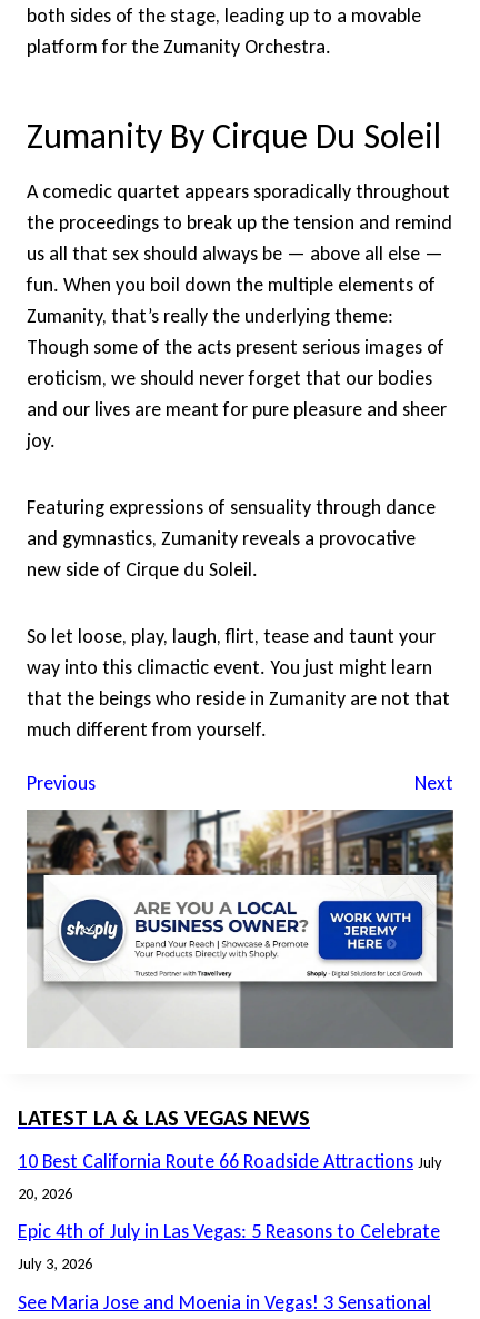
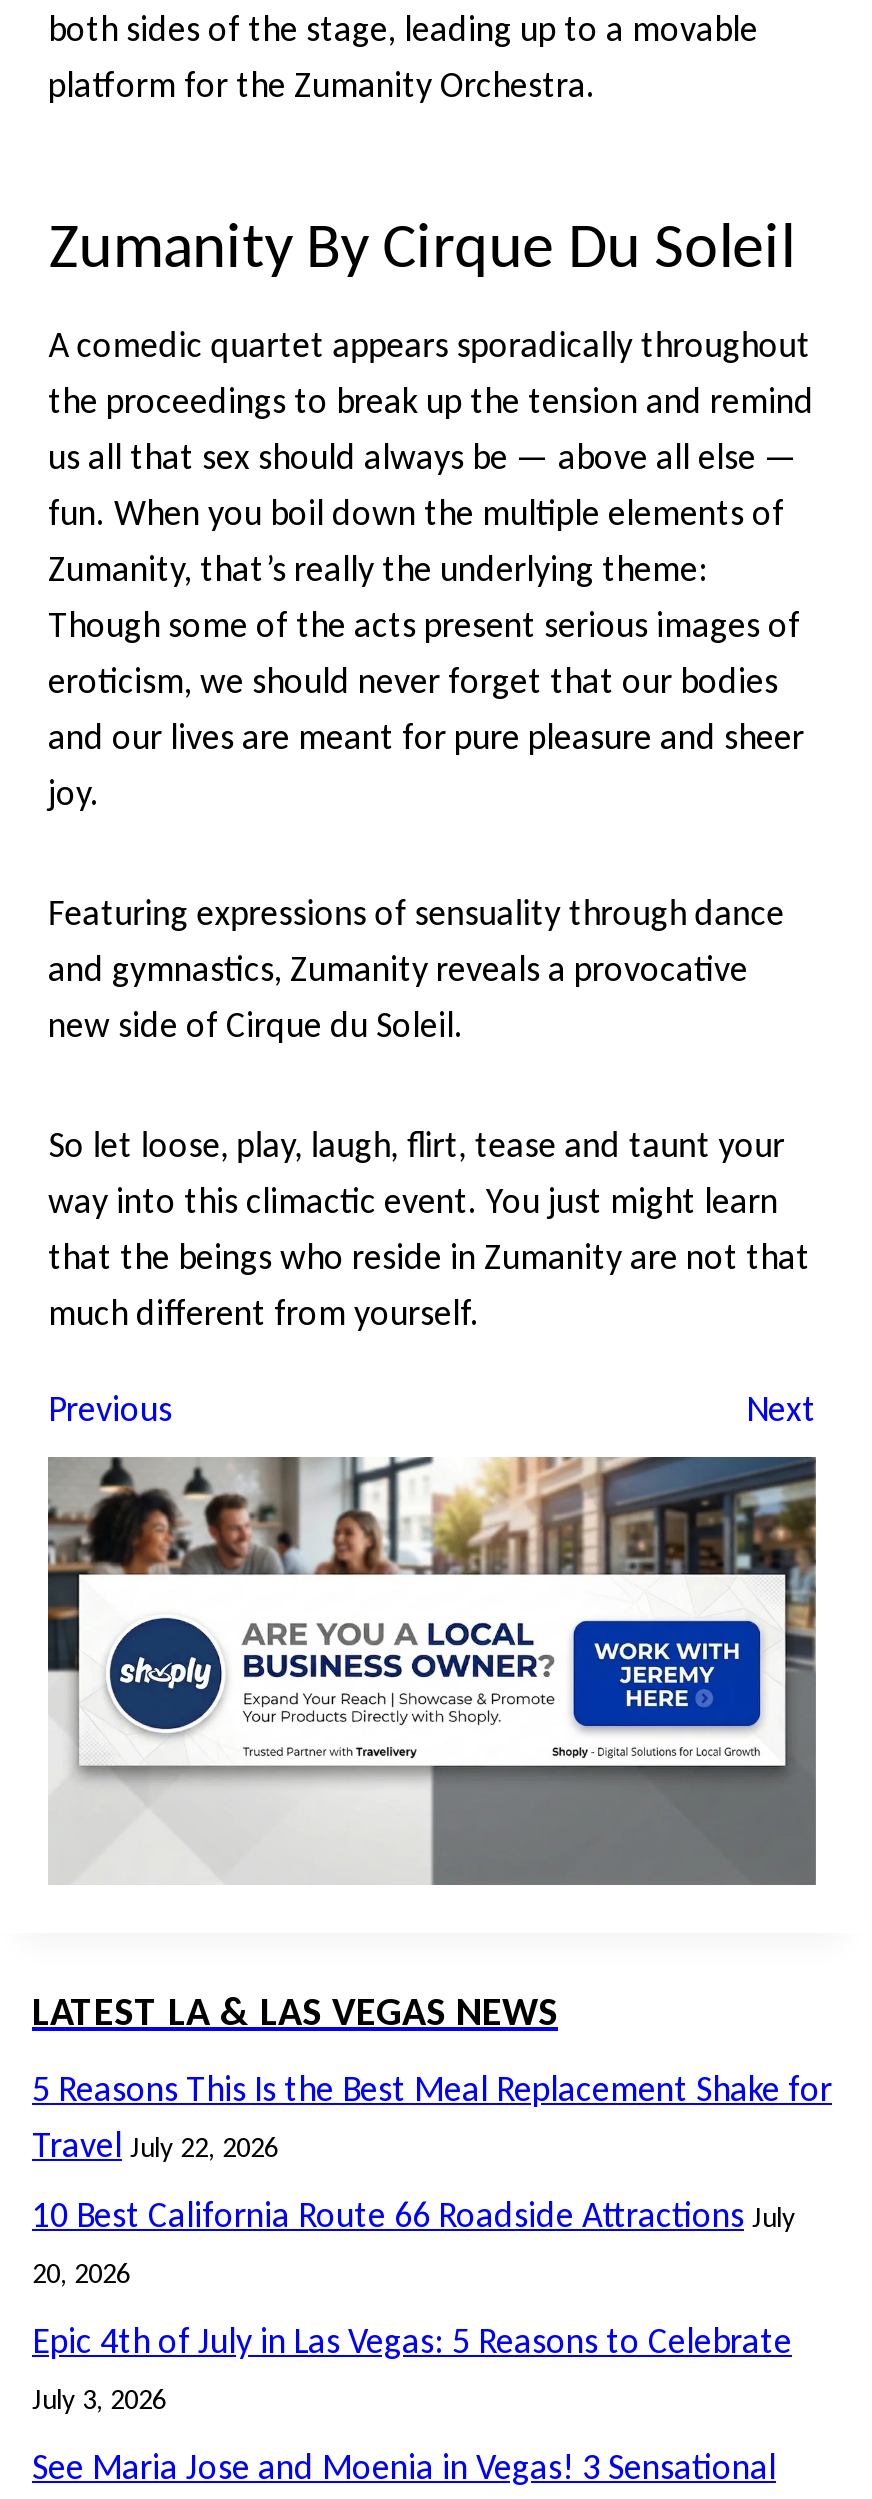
+ 5 Reasons This Is the Best Meal Replacement Shake for
+ Travel July 22, 2026
